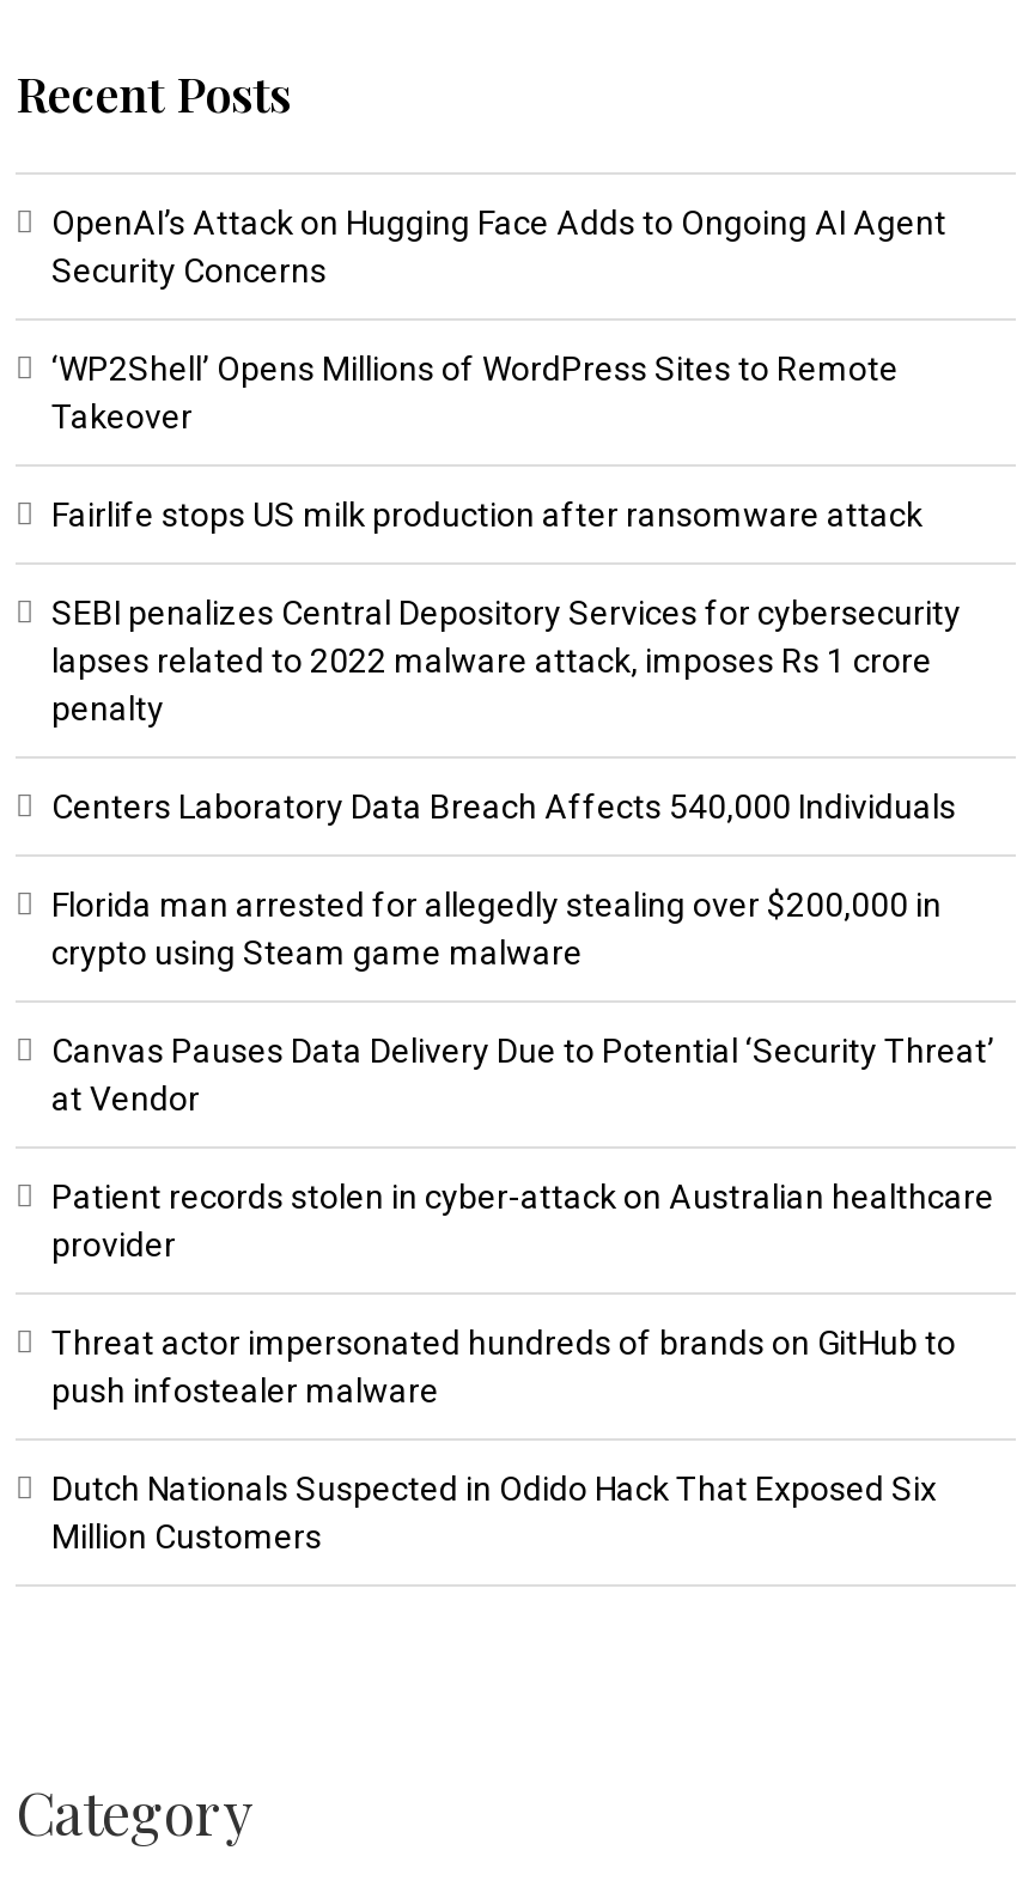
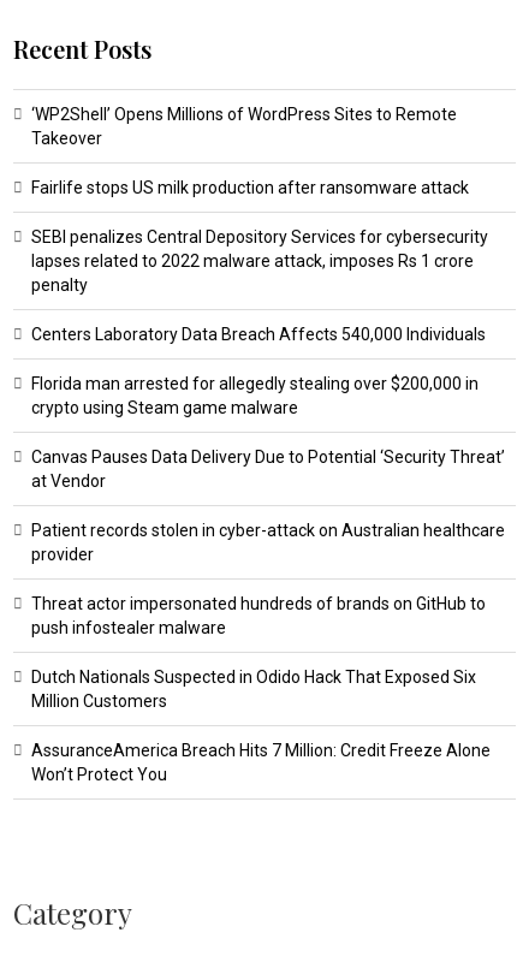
- OpenAI’s Attack on Hugging Face Adds to Ongoing AI Agent
- Security Concerns

moved up: ‘WP2Shell’ Opens Millions of WordPress Sites to Remote | Takeover | Fairlife stops US milk production after ransomware attack | ... | Dutch Nationals Suspected in Odido Hack That Exposed Six | Million Customers

+ AssuranceAmerica Breach Hits 7 Million: Credit Freeze Alone
+ Won’t Protect You
